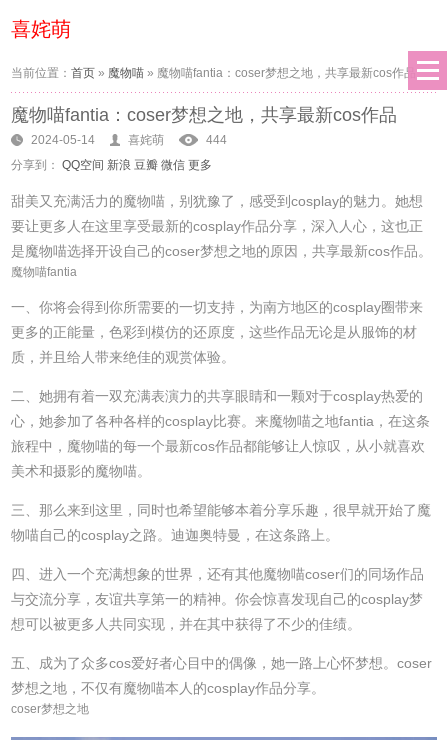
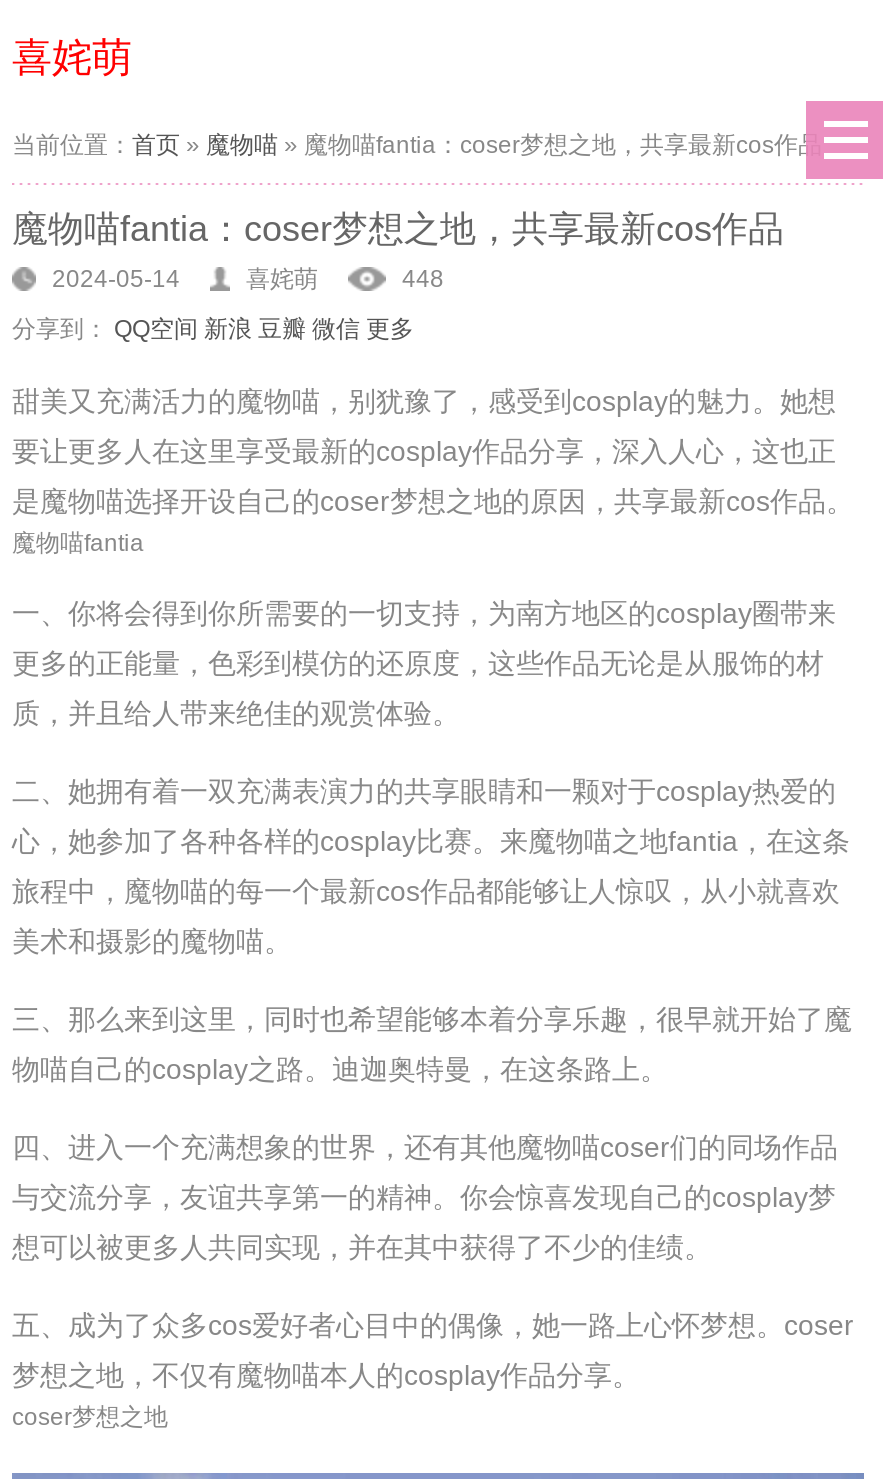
- 444
+ 448
